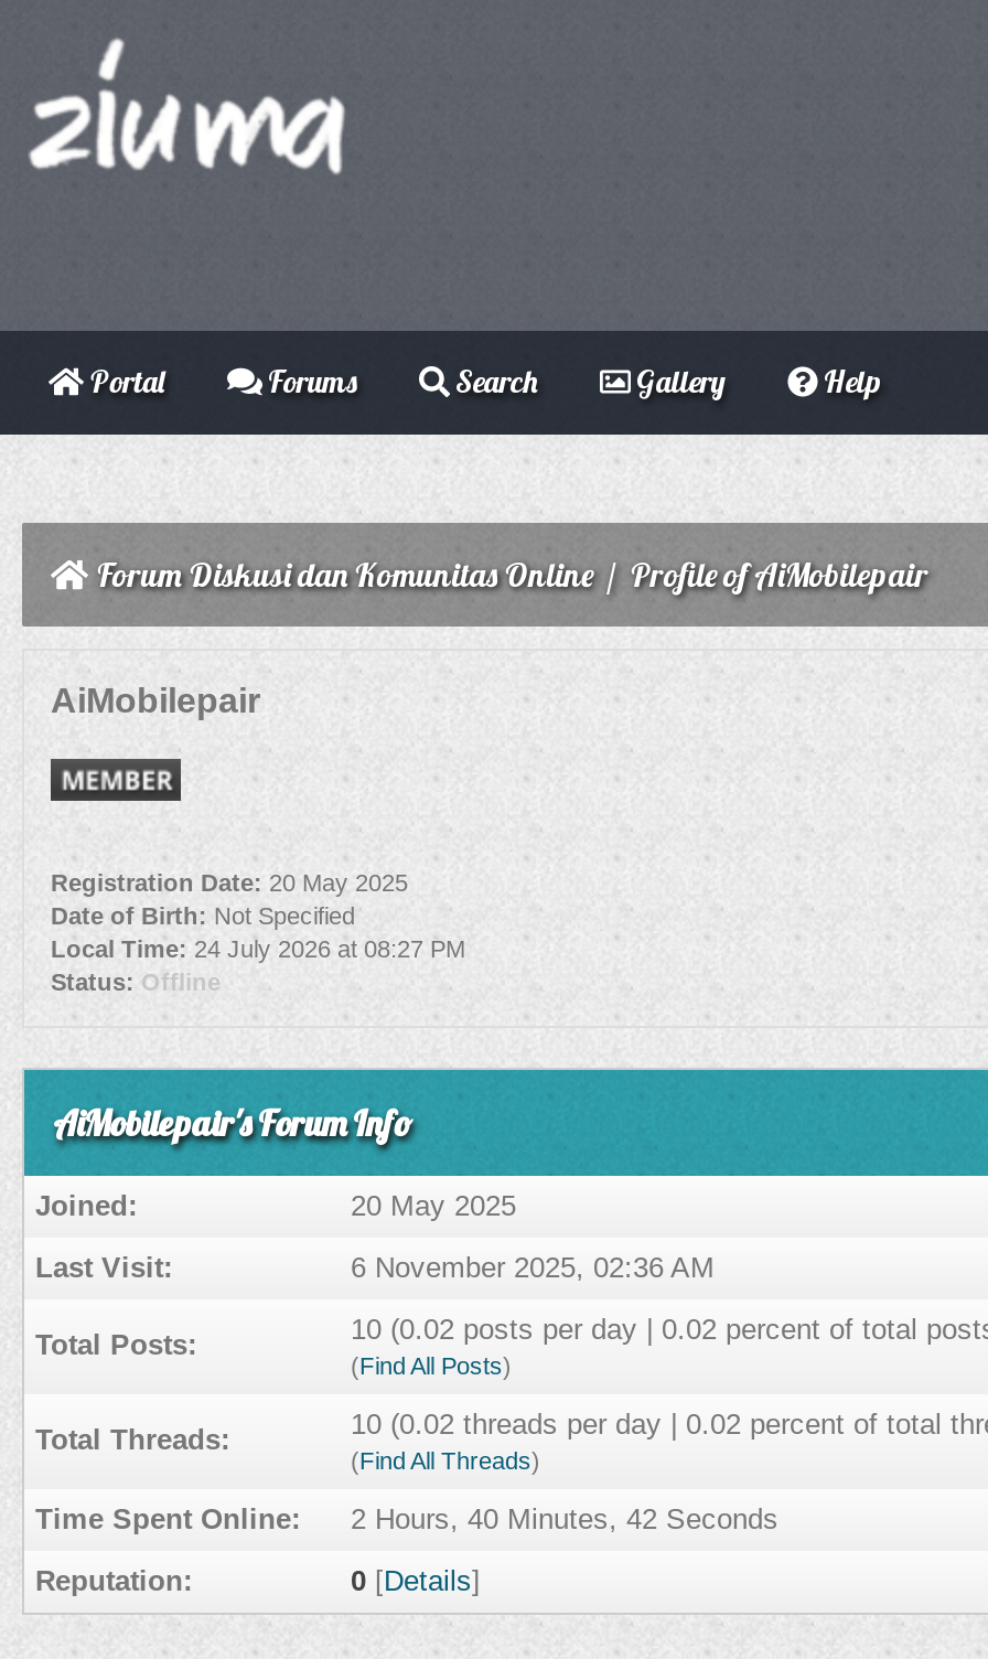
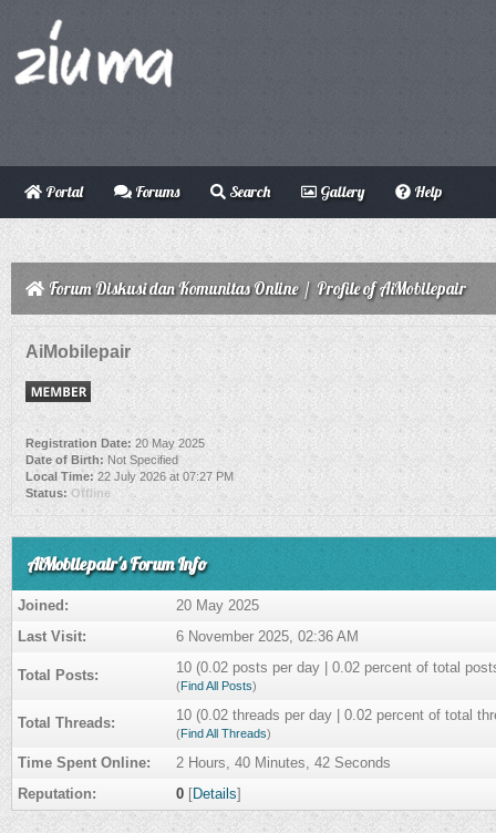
- Local Time: 24 July 2026 at 08:27 PM
+ Local Time: 22 July 2026 at 07:27 PM
